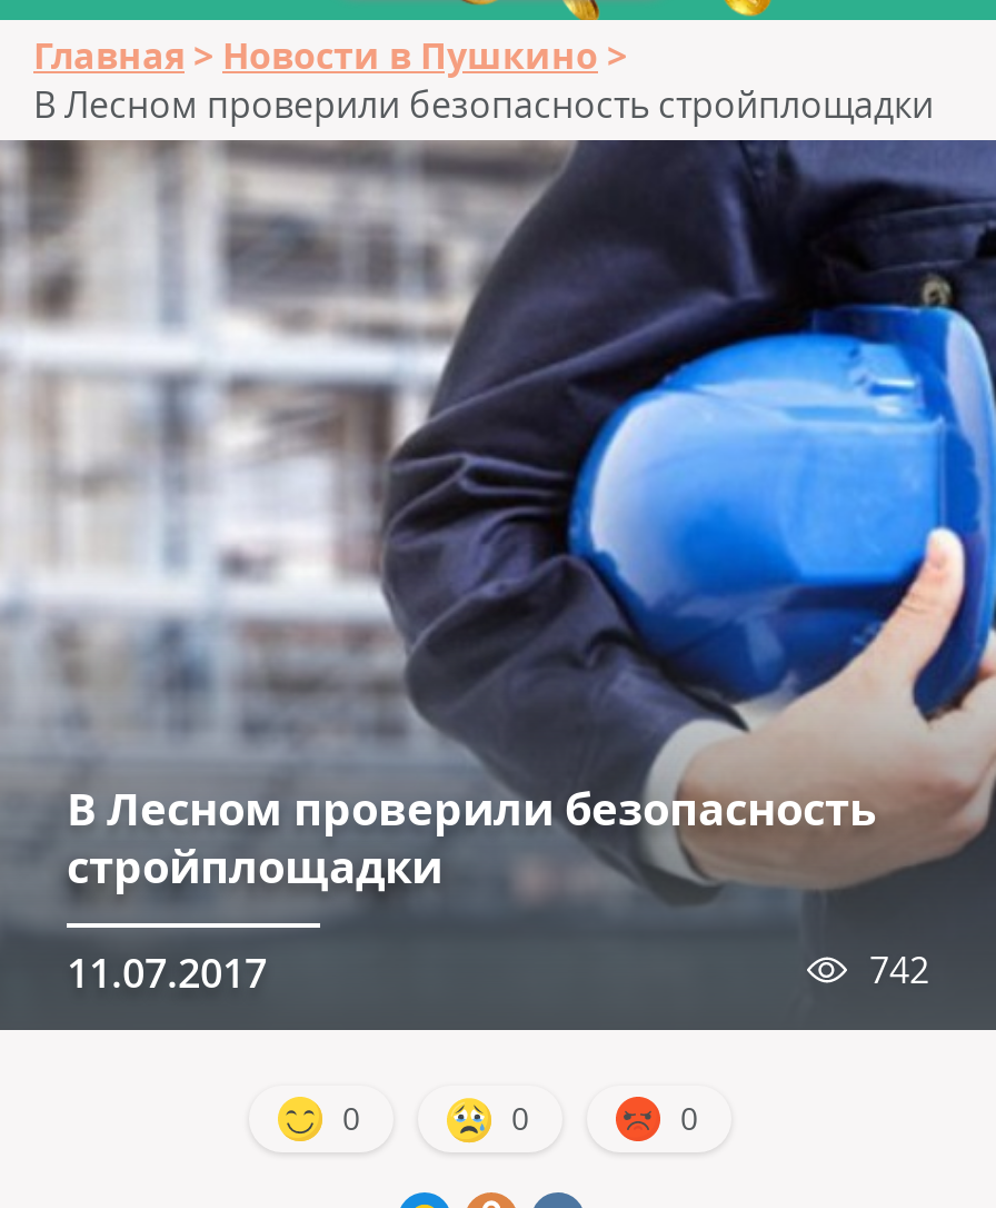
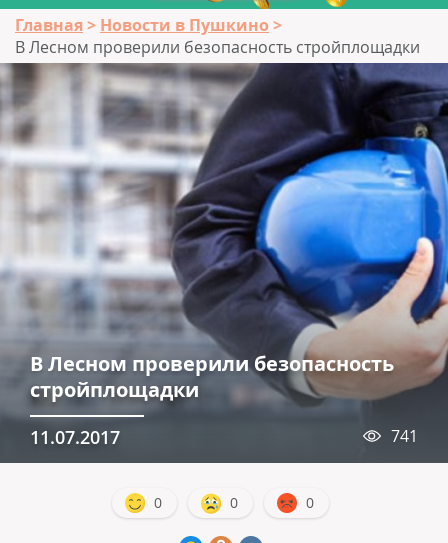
- 742
+ 741
